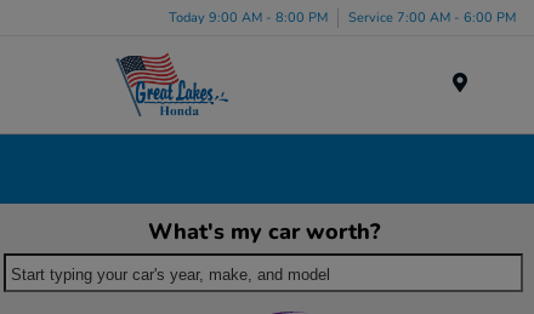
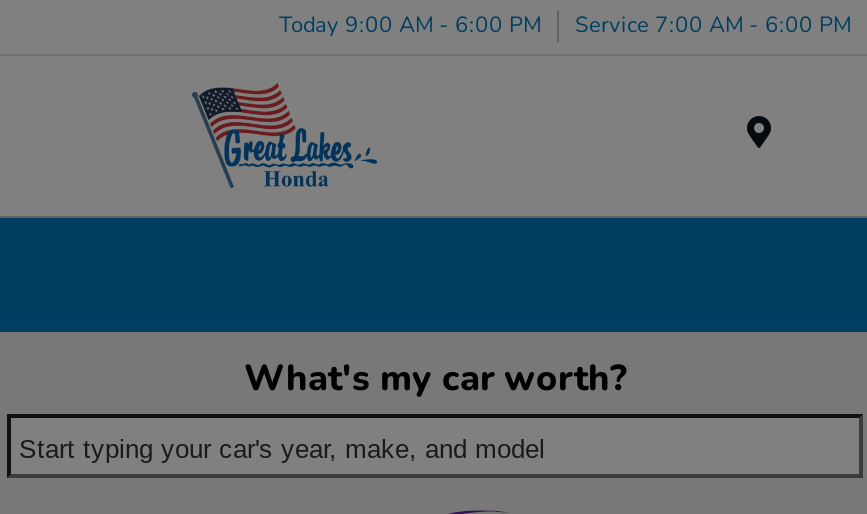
- Today 9:00 AM - 8:00 PM Service 7:00 AM - 6:00 PM
+ Today 9:00 AM - 6:00 PM Service 7:00 AM - 6:00 PM
